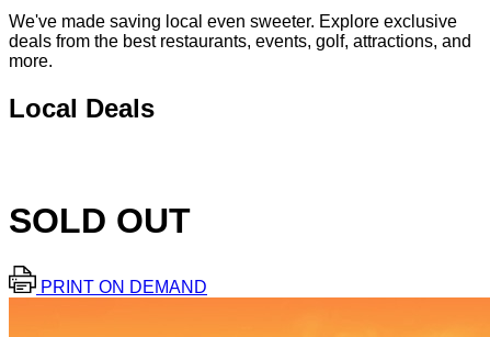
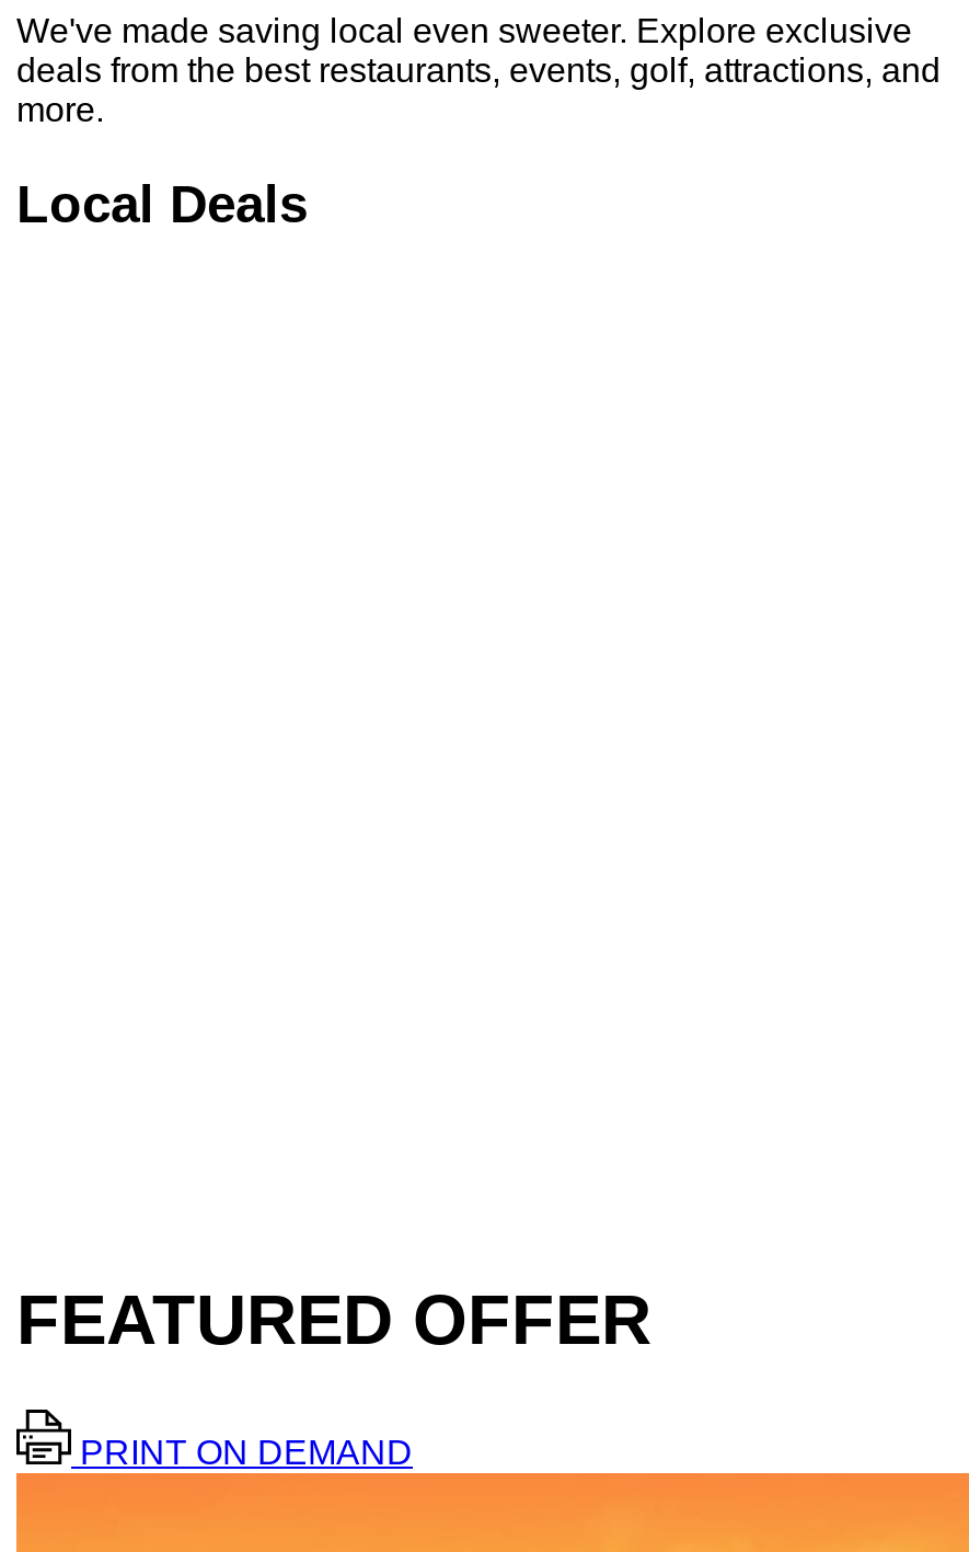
- SOLD OUT
+ FEATURED OFFER
